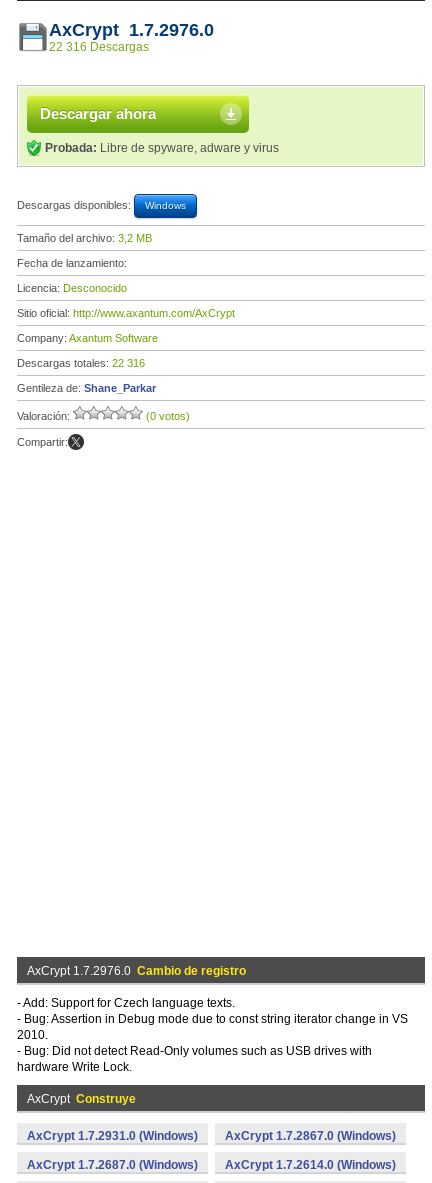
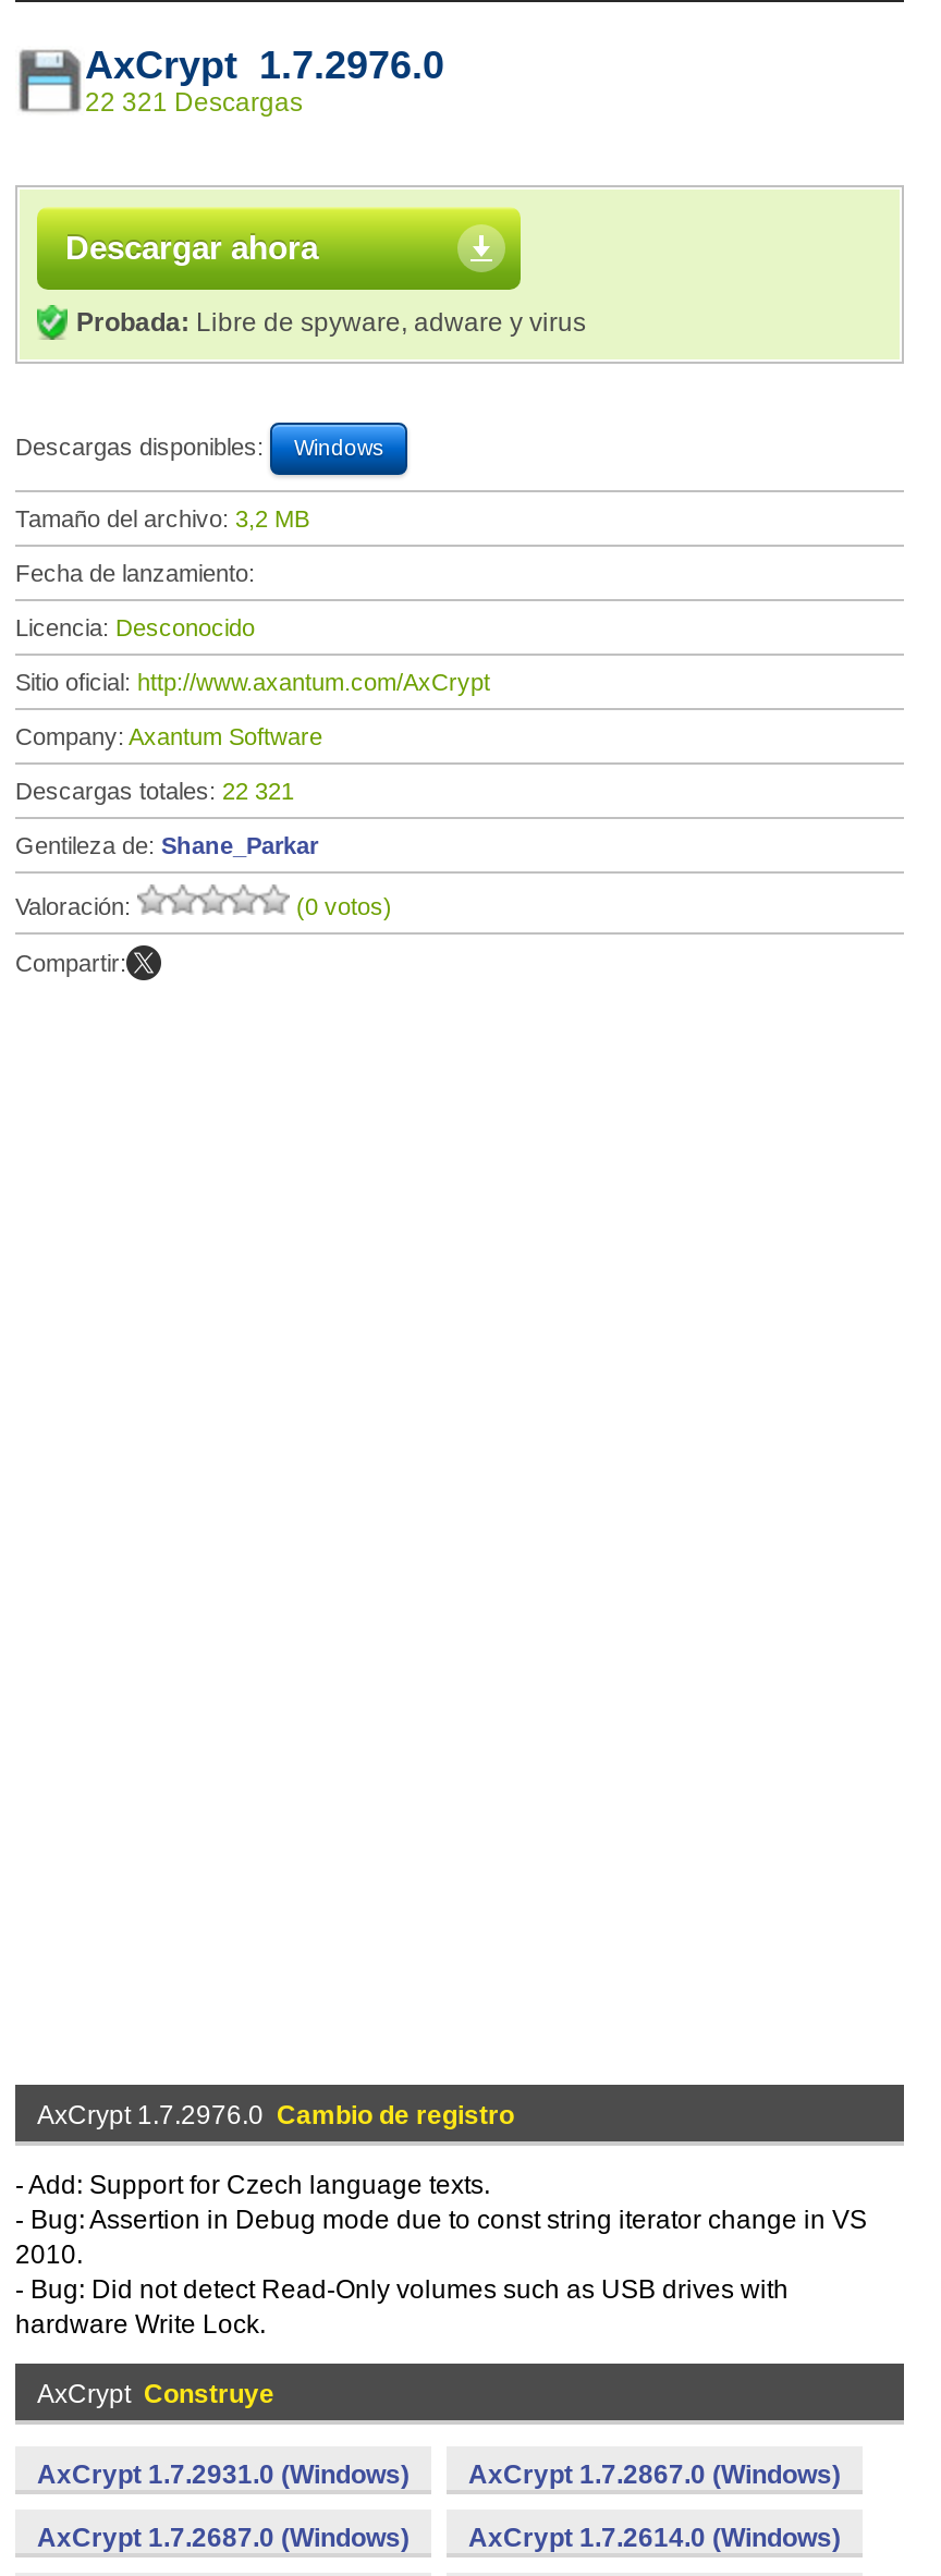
- 22 316 Descargas
+ 22 321 Descargas

- Descargas totales: 22 316
+ Descargas totales: 22 321
